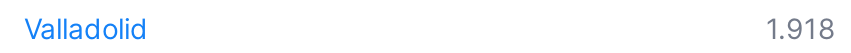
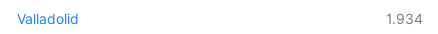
- 1.918
+ 1.934
